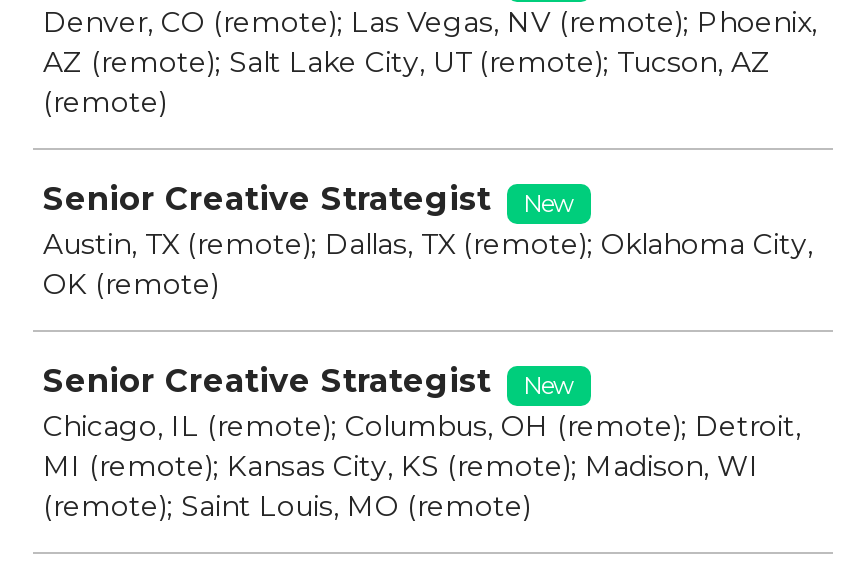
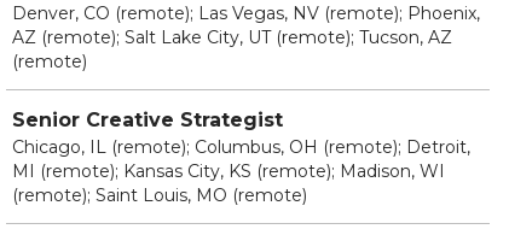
- New
- Austin, TX (remote); Dallas, TX (remote); Oklahoma City,
- OK (remote)
- Senior Creative Strategist
- New
